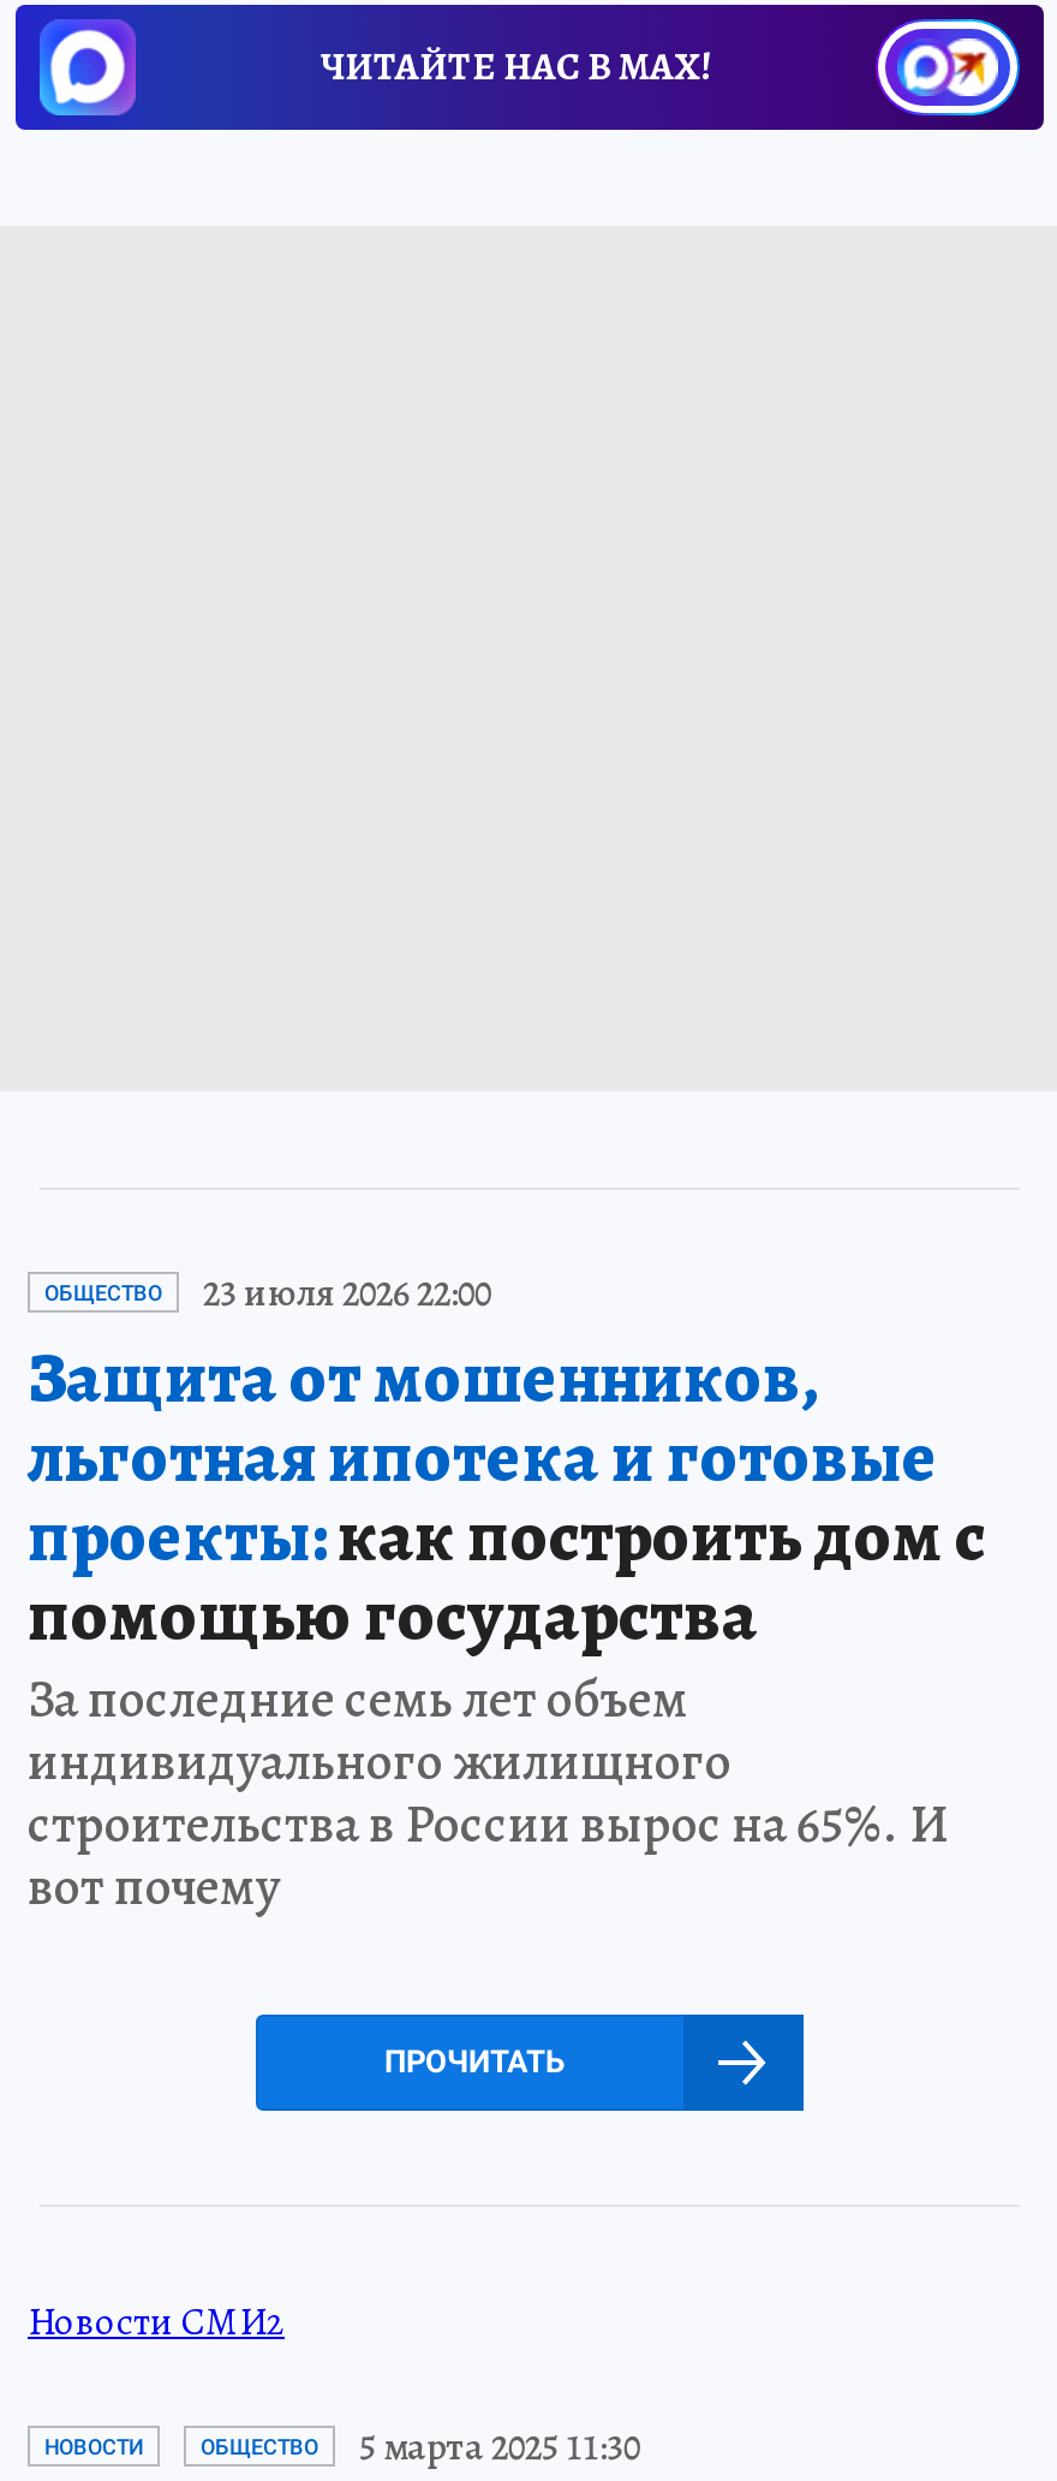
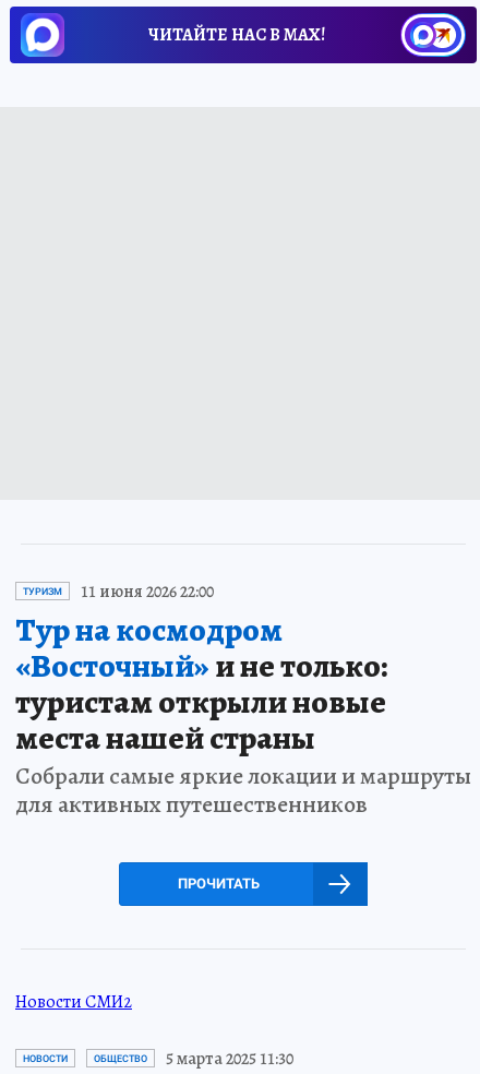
- ОБЩЕСТВО
- 23 июля 2026 22:00
- Защита от мошенников,
- льготная ипотека и готовые
- проекты:как построить дом с
- помощью государства
- За последние семь лет объем
- индивидуального жилищного
- строительства в России вырос на 65%. И
- вот почему
+ ТУРИЗМ
+ 11 июня 2026 22:00
+ Тур на космодром
+ «Восточный»и не только:
+ туристам открыли новые
+ места нашей страны
+ Собрали самые яркие локации и маршруты
+ для активных путешественников
